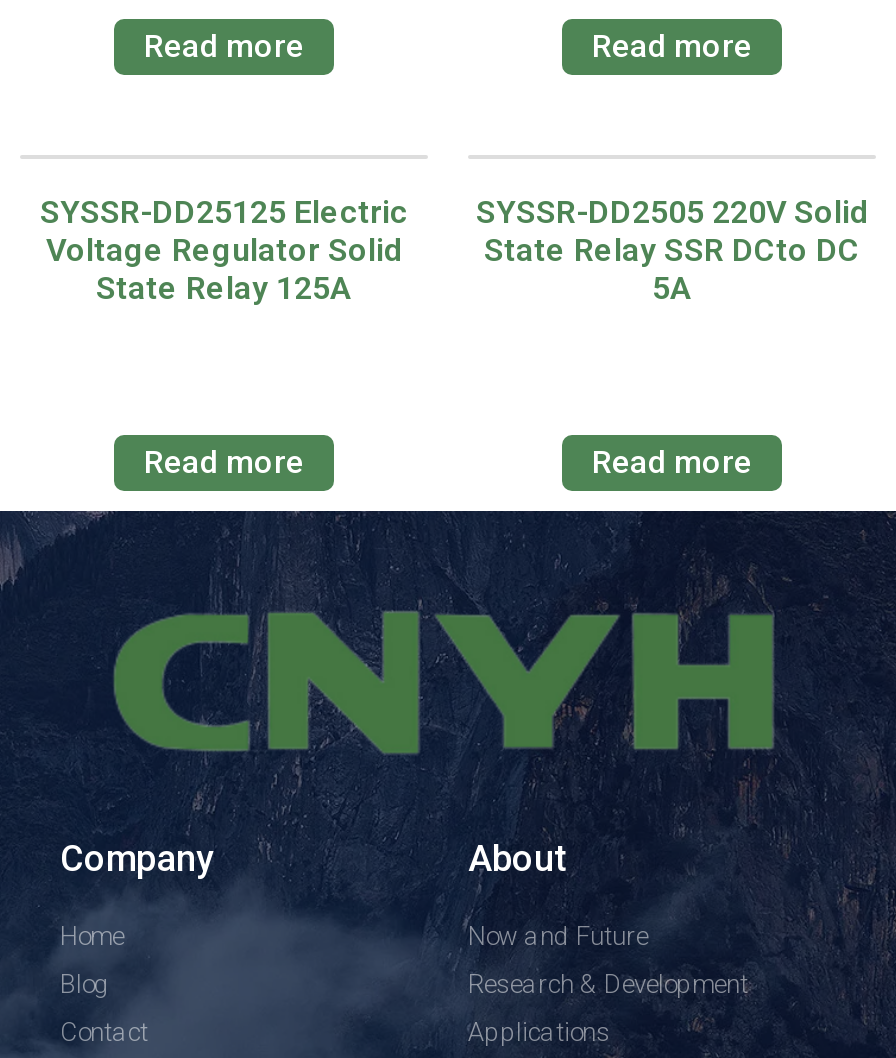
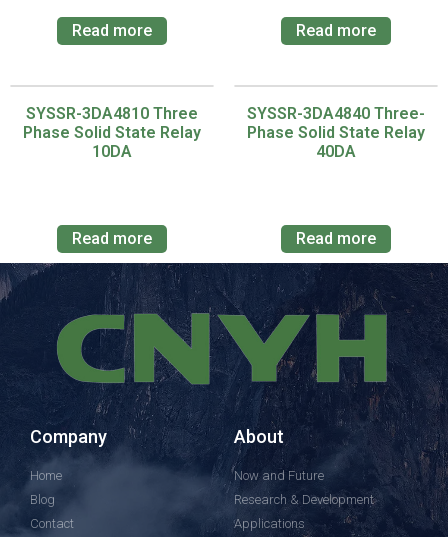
- SYSSR-DD25125 Electric
- Voltage Regulator Solid
- State Relay 125A
+ SYSSR-3DA4810 Three
+ Phase Solid State Relay
+ 10DA

- SYSSR-DD2505 220V Solid
- State Relay SSR DCto DC
- 5A
+ SYSSR-3DA4840 Three-
+ Phase Solid State Relay
+ 40DA
